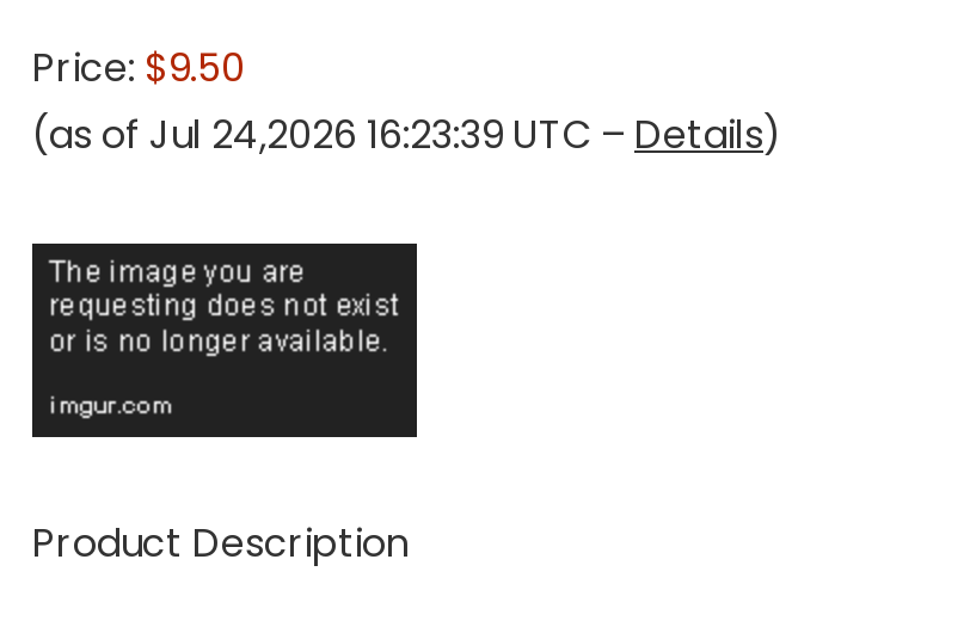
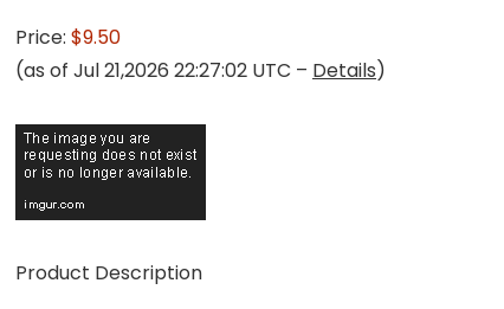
- (as of Jul 24,2026 16:23:39 UTC – Details)
+ (as of Jul 21,2026 22:27:02 UTC – Details)
